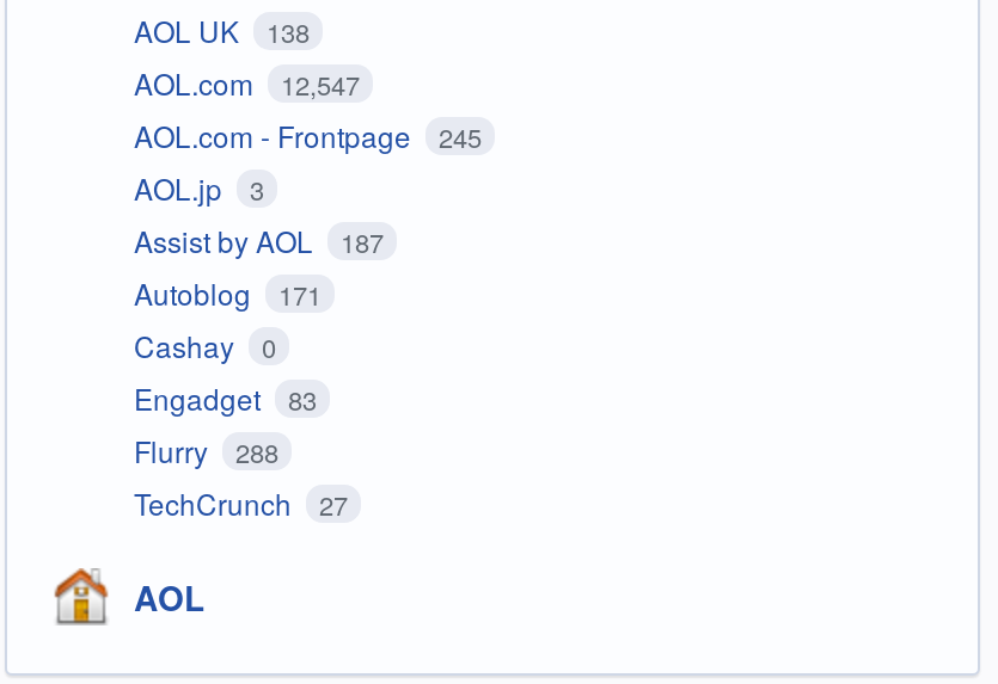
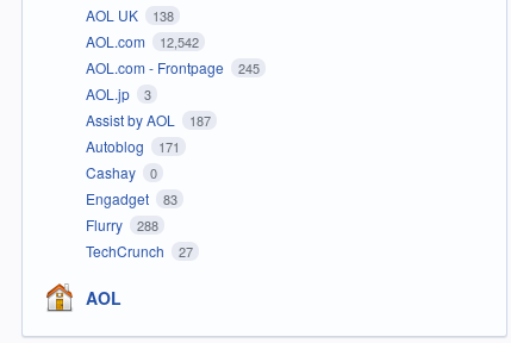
- AOL.com 12,547
+ AOL.com 12,542
